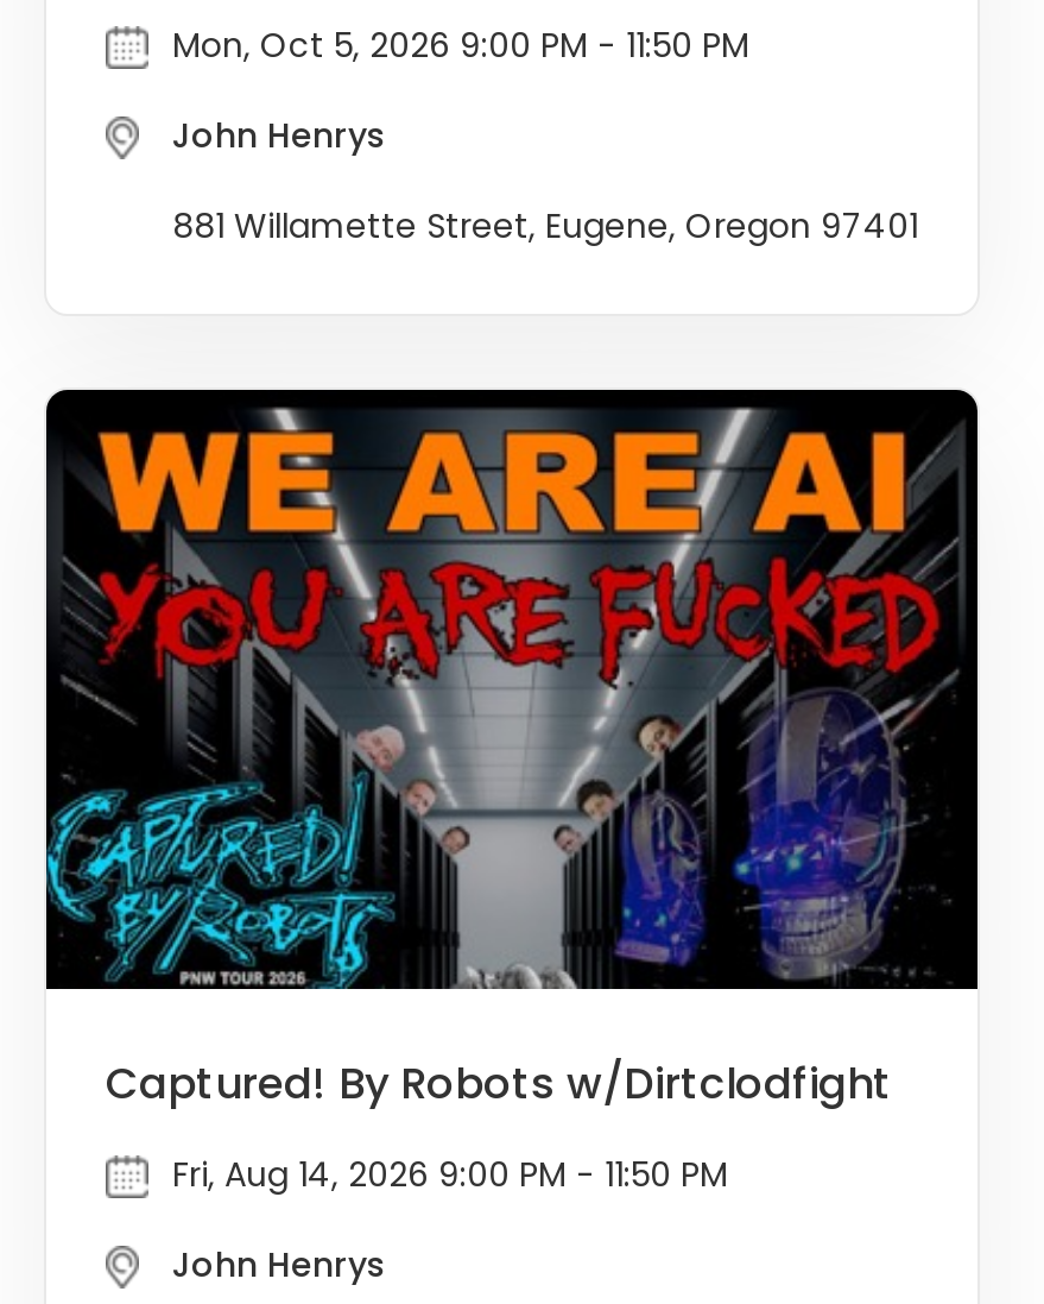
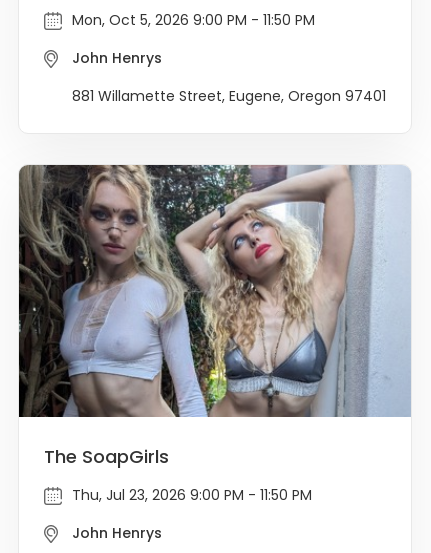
- [image]
- Captured! By Robots w/Dirtclodfight
+ [image]
+ The SoapGirls

- Fri, Aug 14, 2026 9:00 PM - 11:50 PM
+ Thu, Jul 23, 2026 9:00 PM - 11:50 PM
